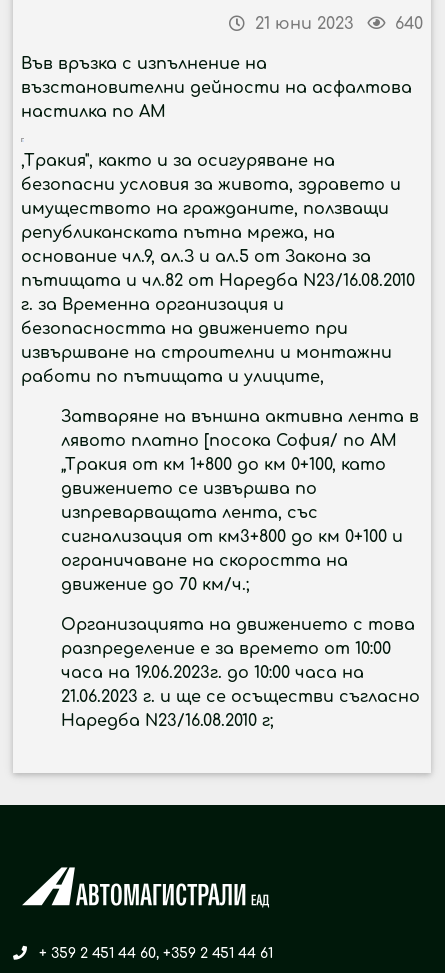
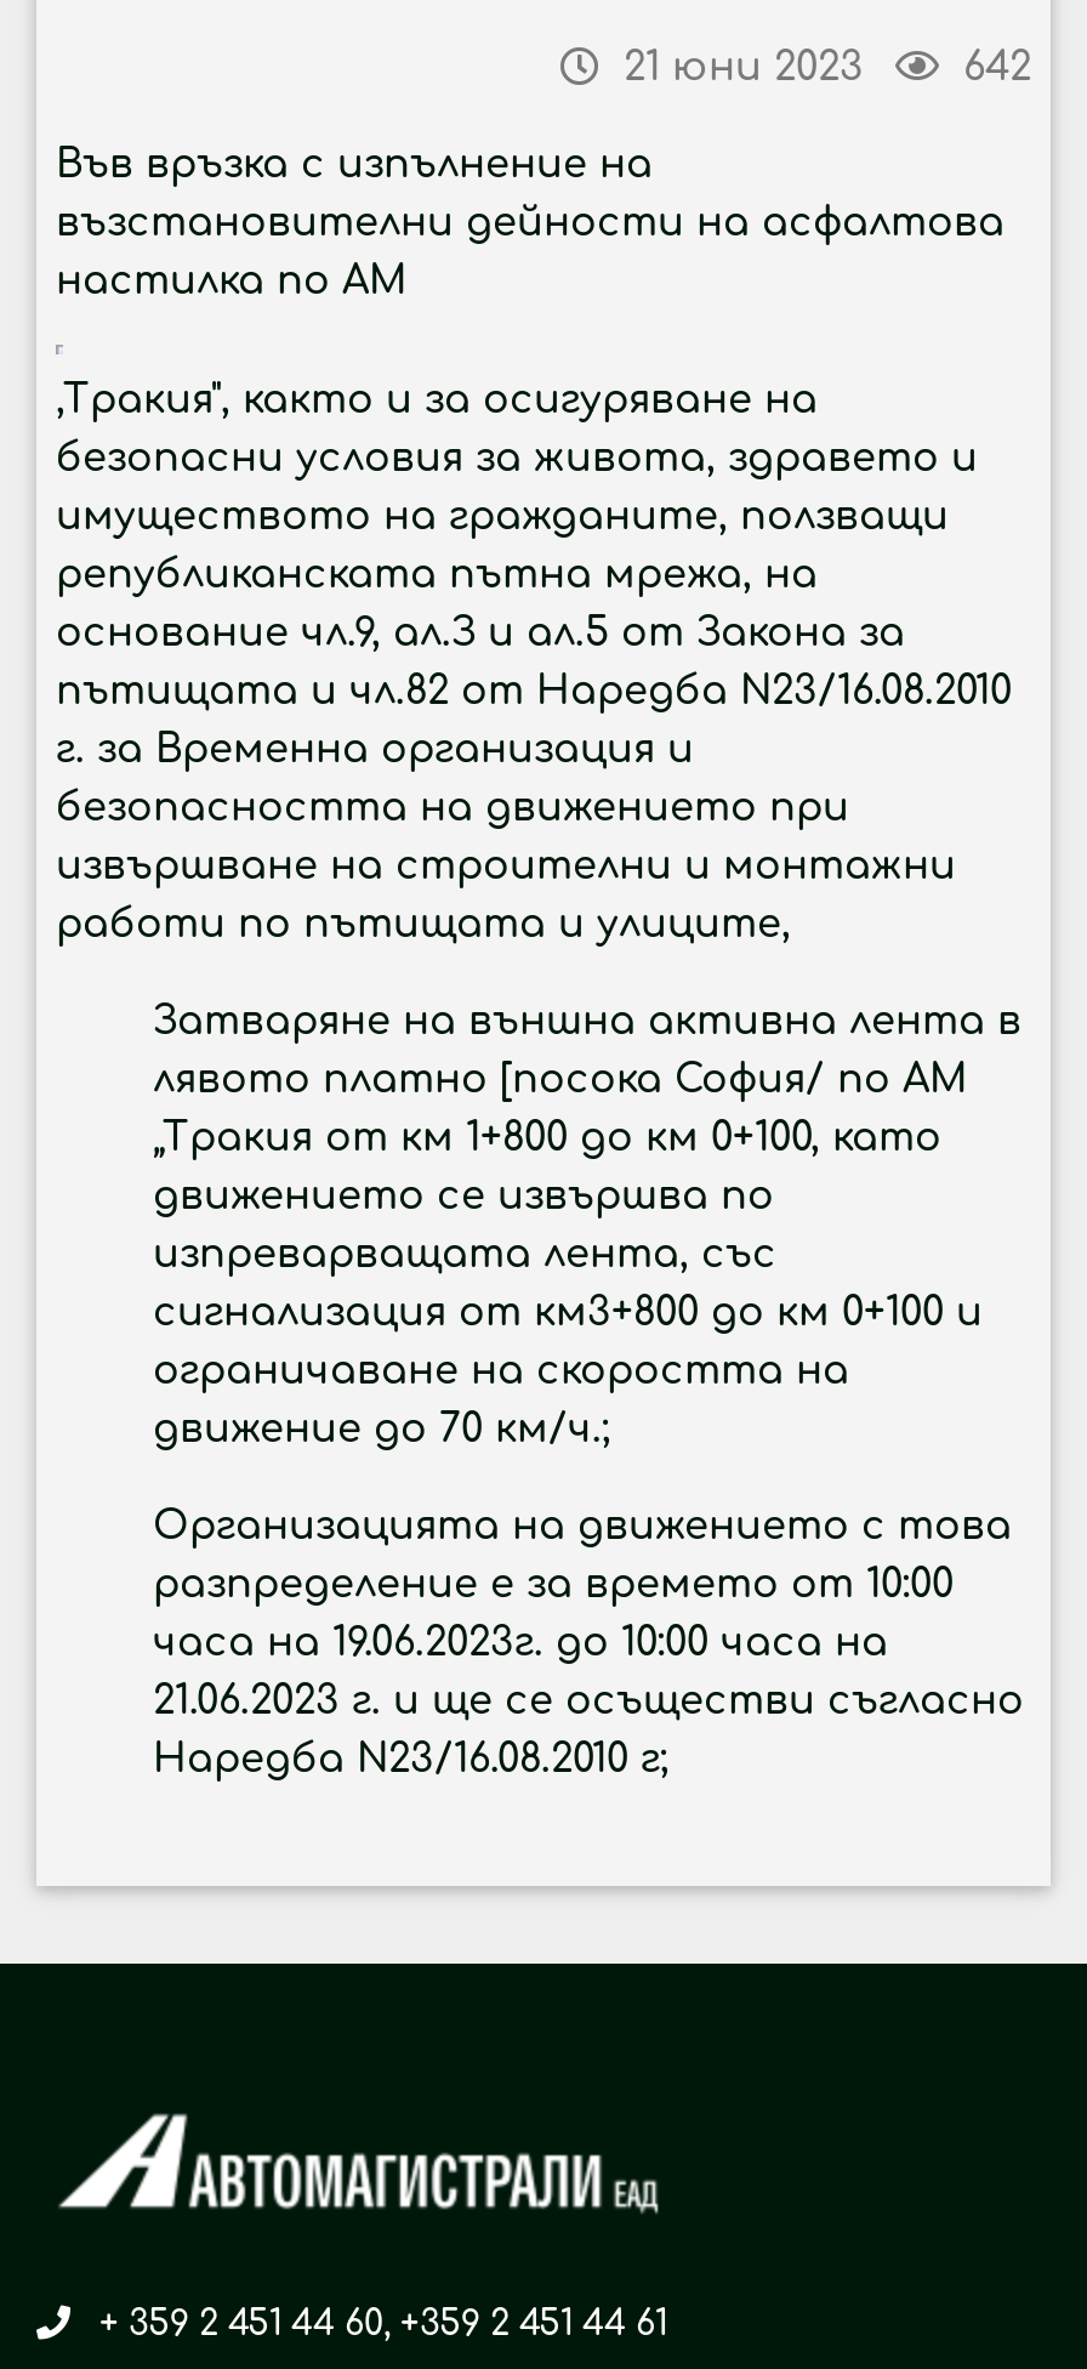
- 640
+ 642
